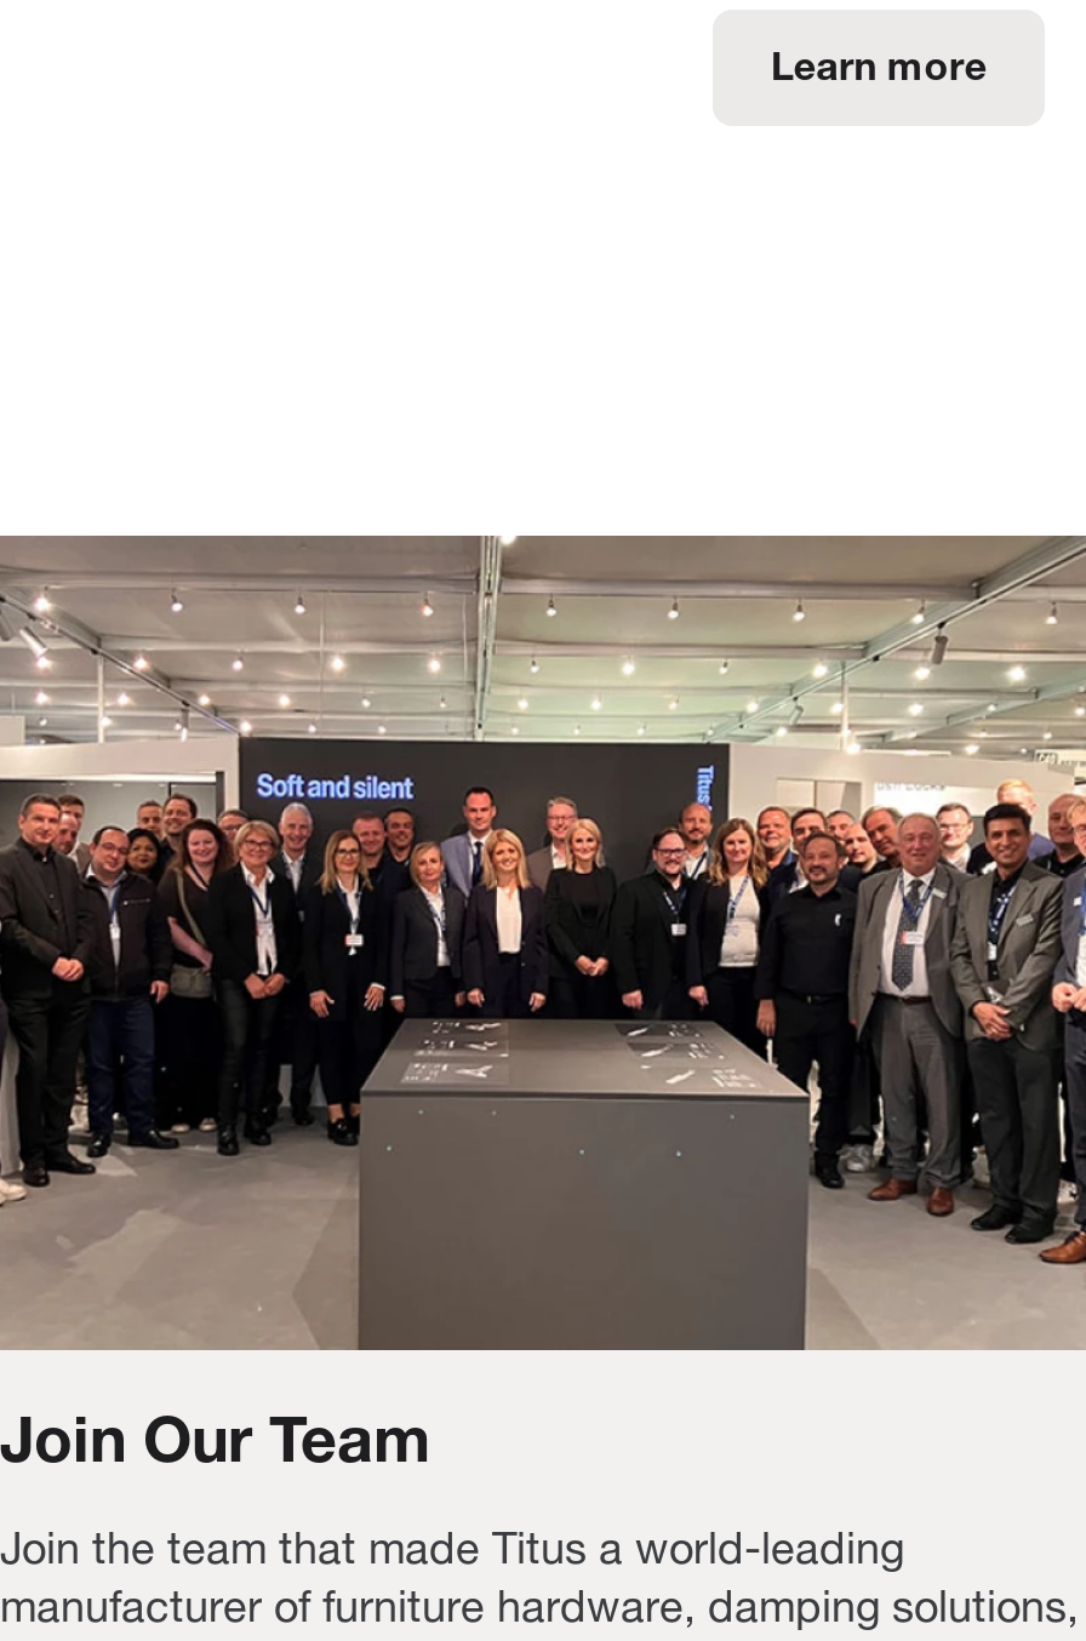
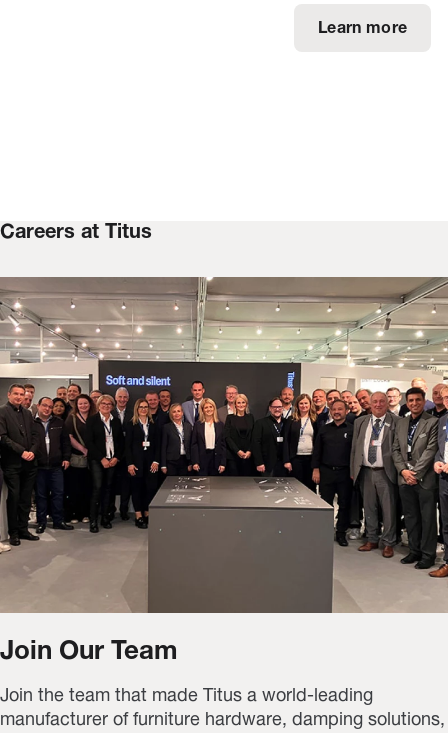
+ Careers at Titus
